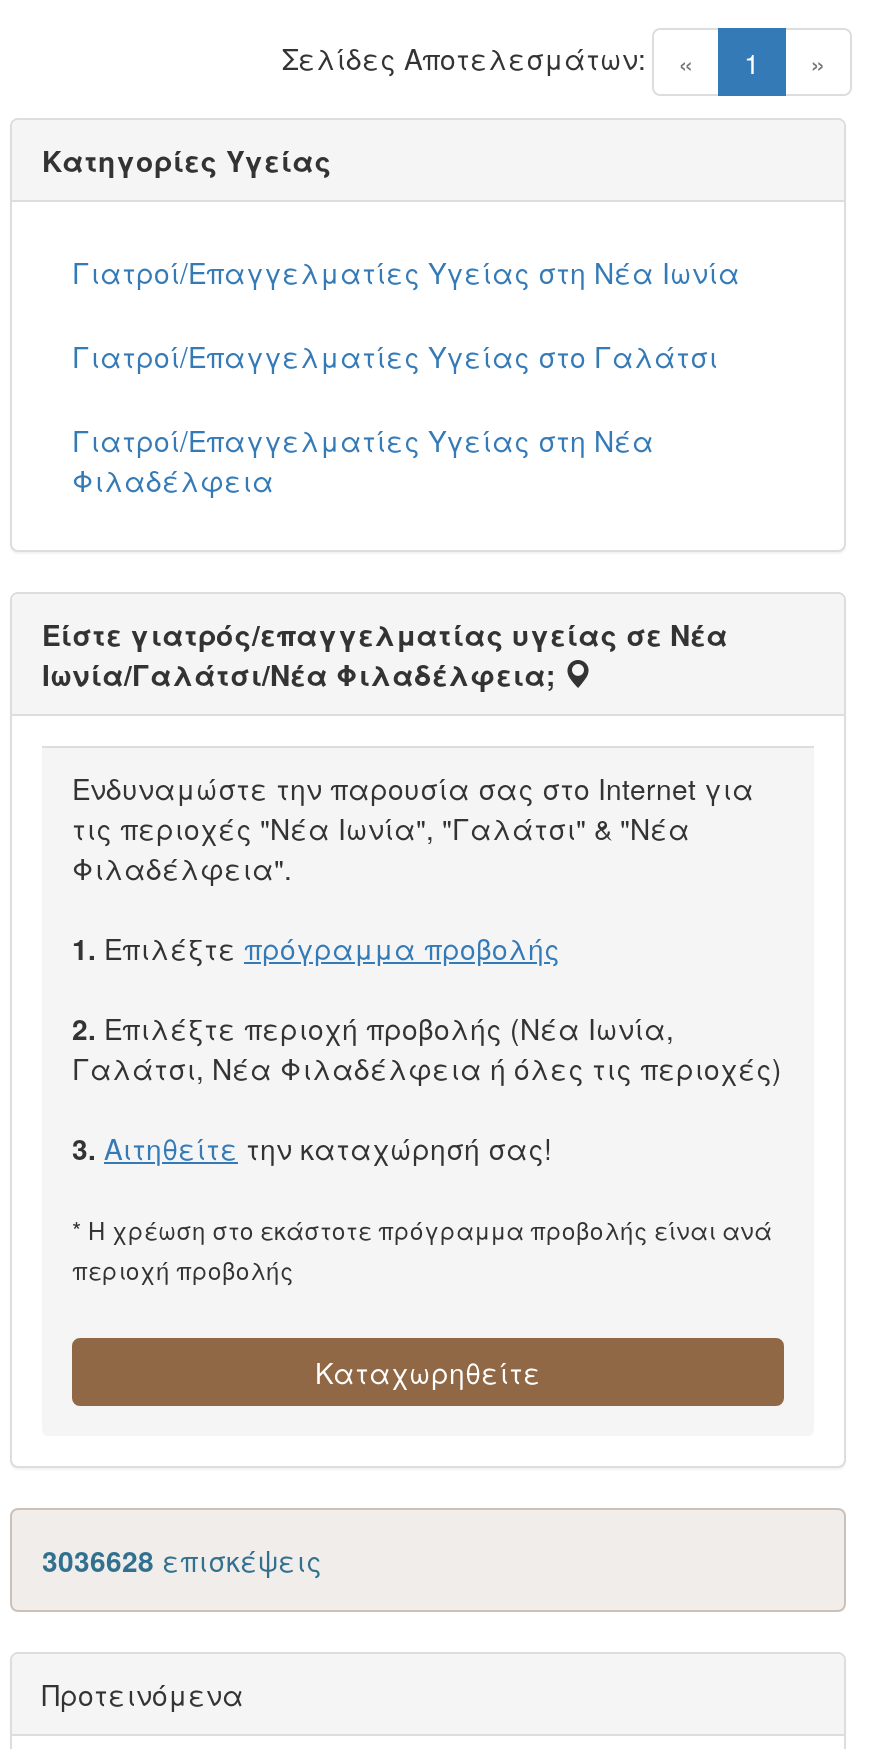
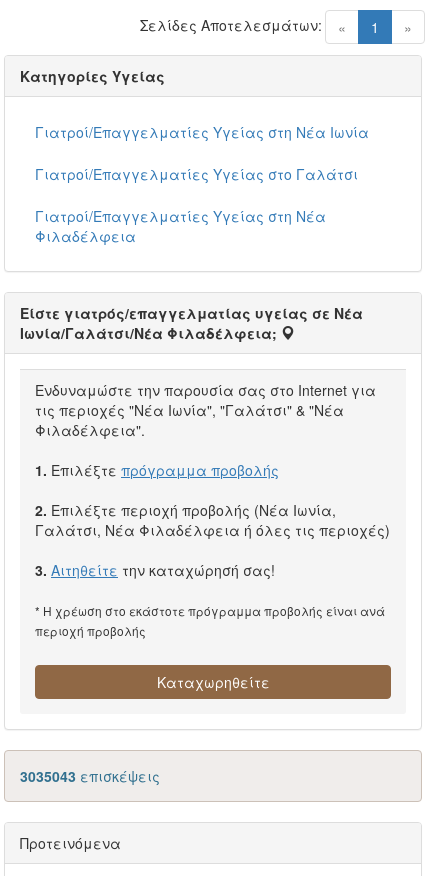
- 3036628 επισκέψεις
+ 3035043 επισκέψεις
